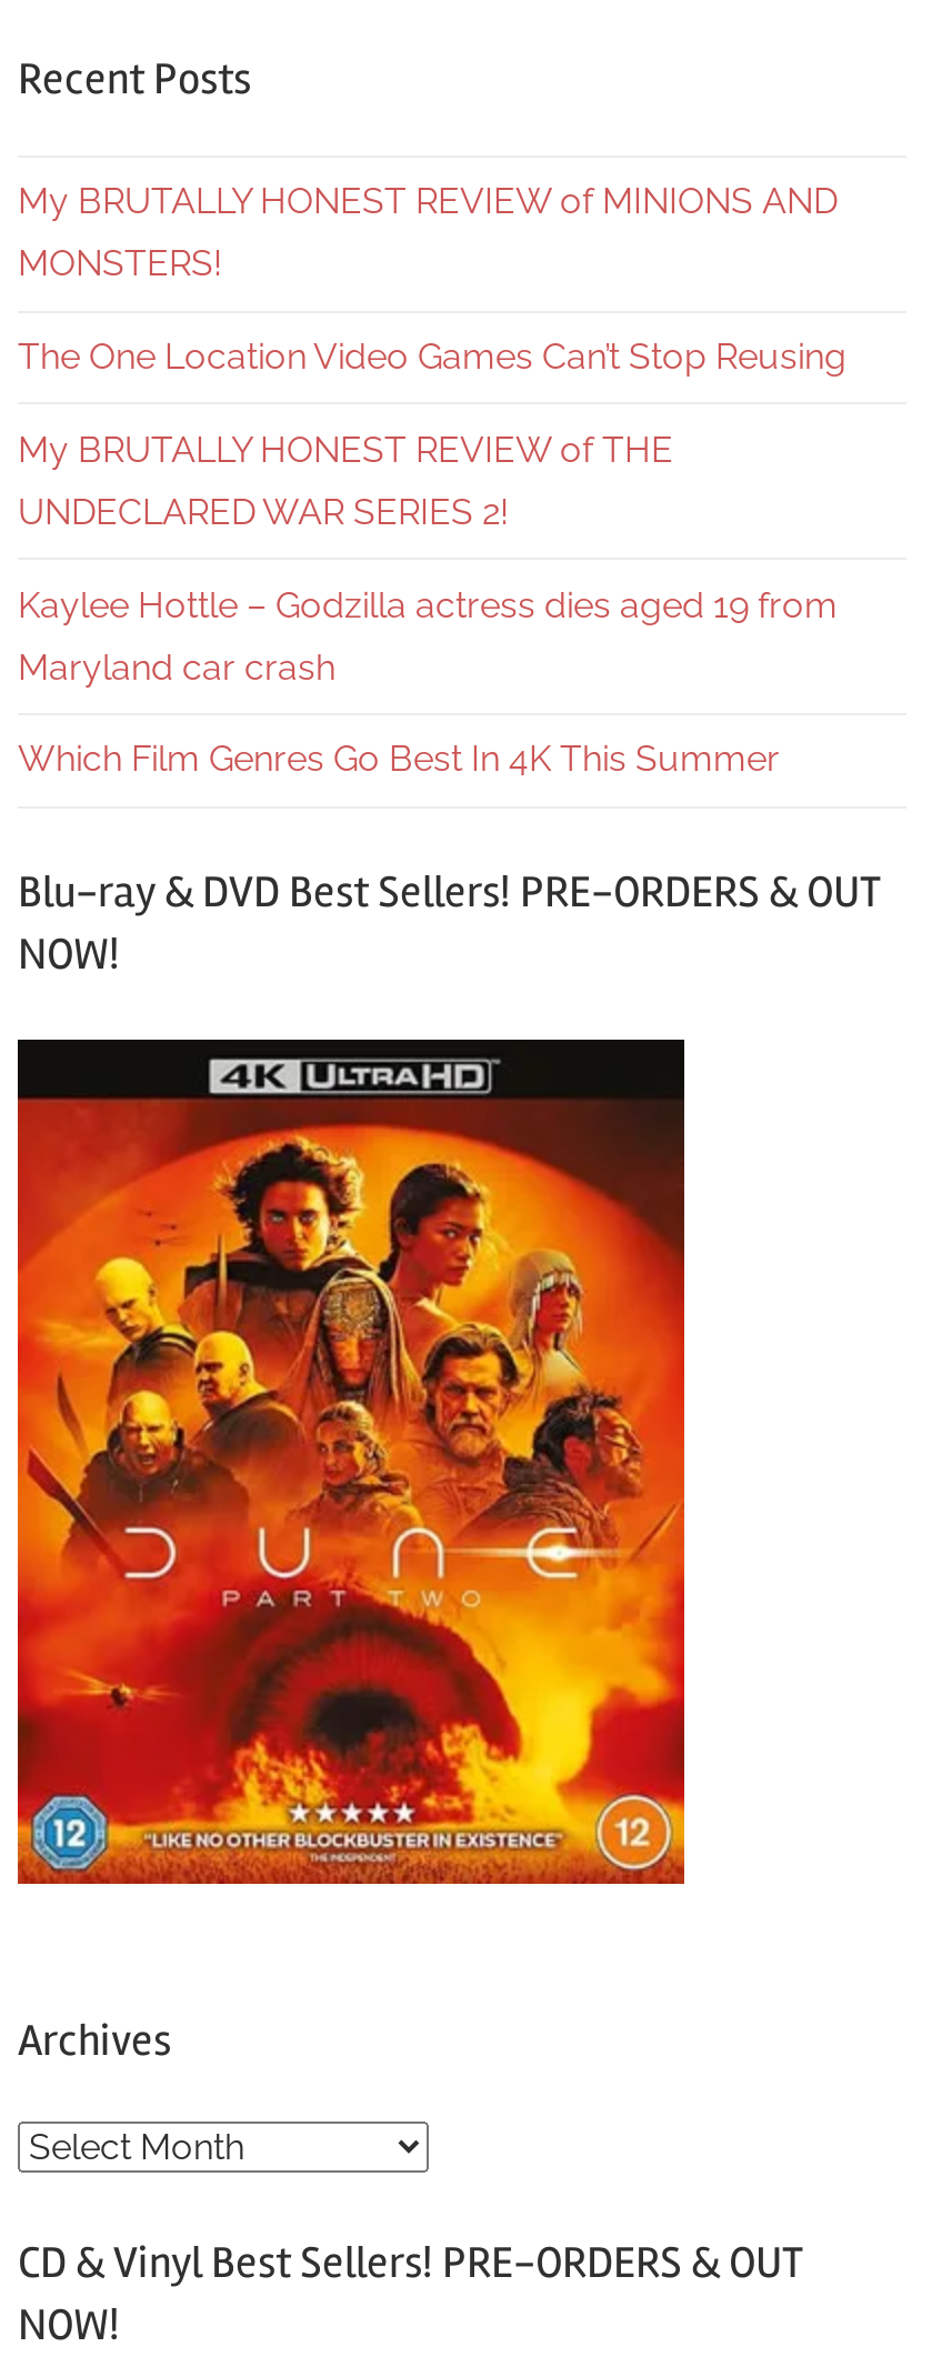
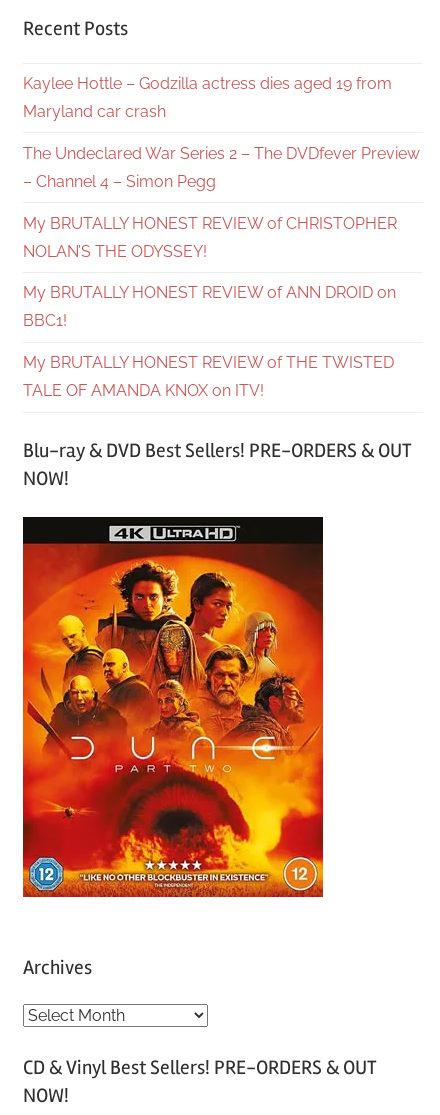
- My BRUTALLY HONEST REVIEW of MINIONS AND
- MONSTERS!
- The One Location Video Games Can’t Stop Reusing
- My BRUTALLY HONEST REVIEW of THE
- UNDECLARED WAR SERIES 2!

moved up: Kaylee Hottle – Godzilla actress dies aged 19 from | Maryland car crash

- Which Film Genres Go Best In 4K This Summer
+ The Undeclared War Series 2 – The DVDfever Preview
+ – Channel 4 – Simon Pegg
+ My BRUTALLY HONEST REVIEW of CHRISTOPHER
+ NOLAN’S THE ODYSSEY!
+ My BRUTALLY HONEST REVIEW of ANN DROID on
+ BBC1!
+ My BRUTALLY HONEST REVIEW of THE TWISTED
+ TALE OF AMANDA KNOX on ITV!
